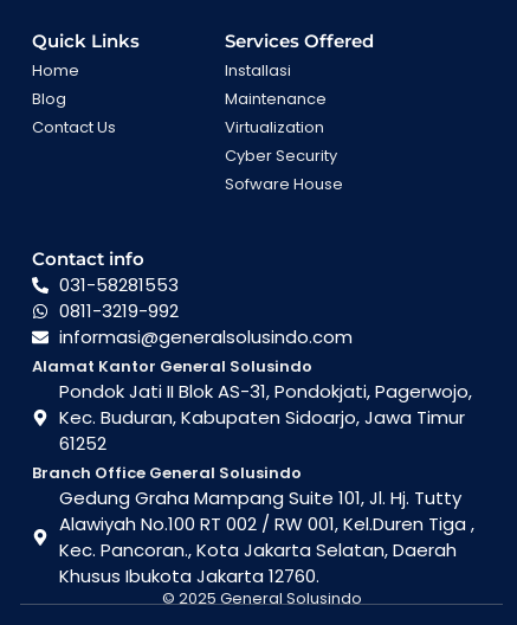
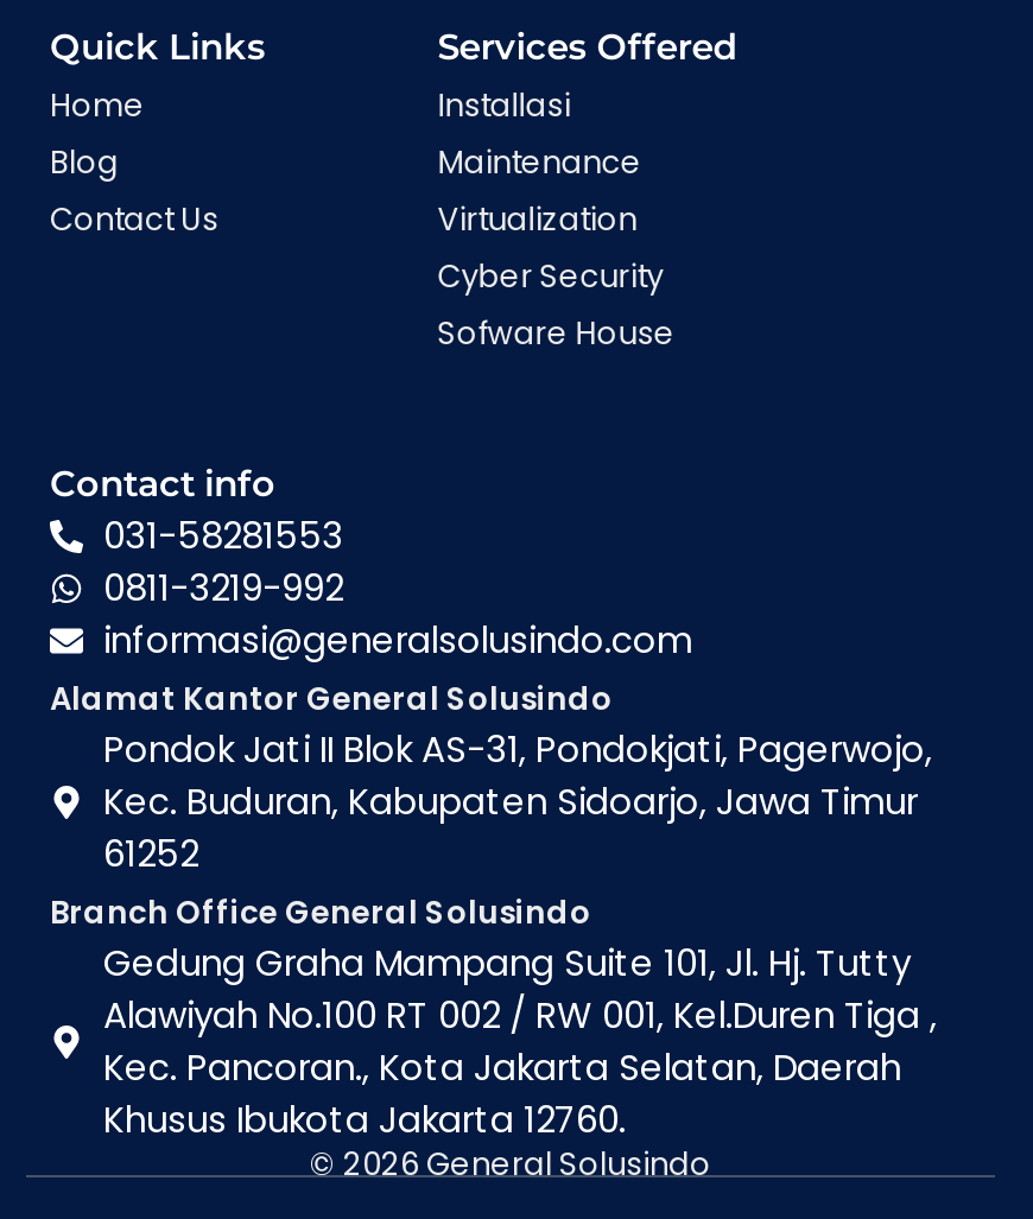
- © 2025 General Solusindo
+ © 2026 General Solusindo
